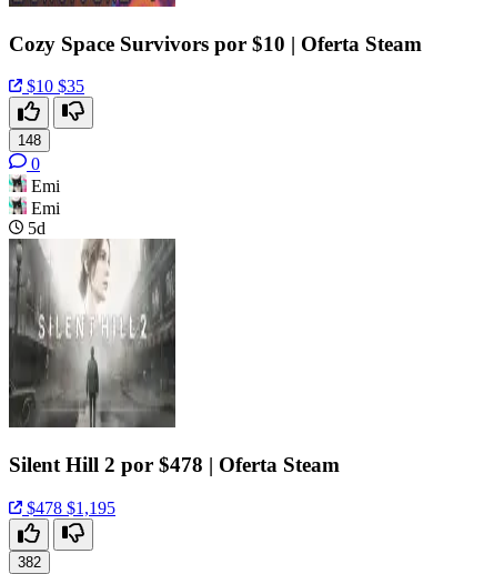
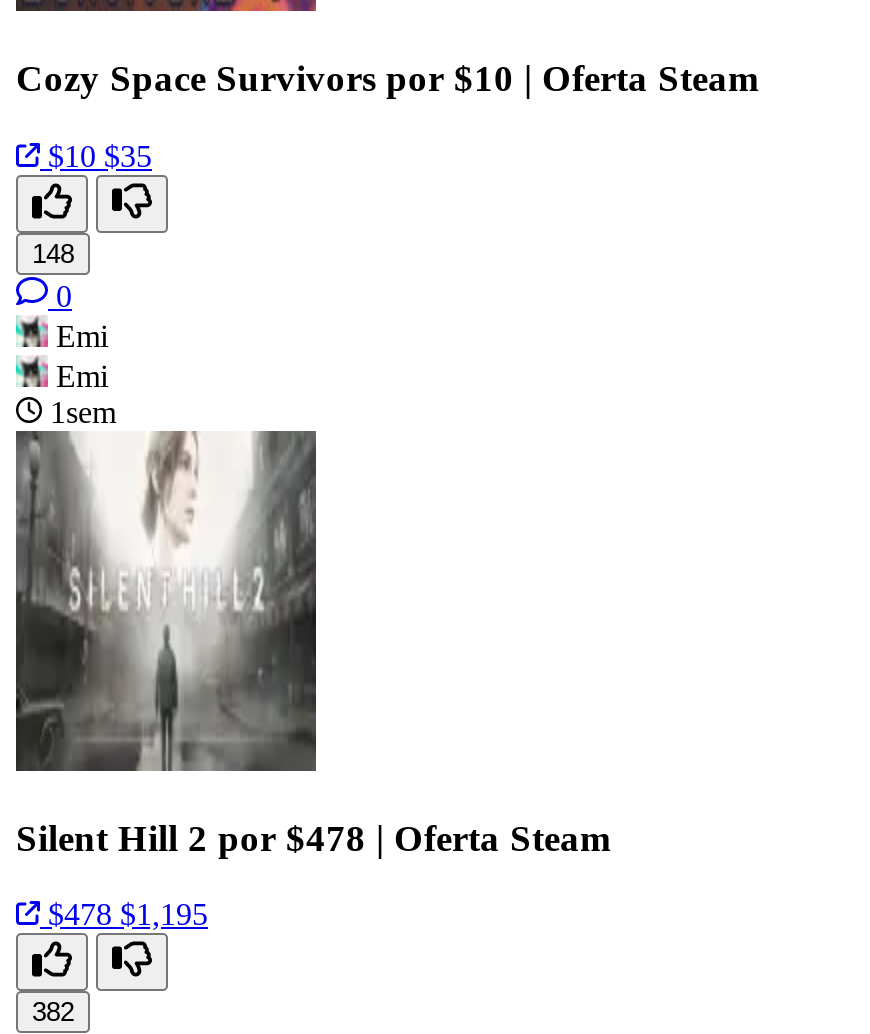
- 5d
+ 1sem
